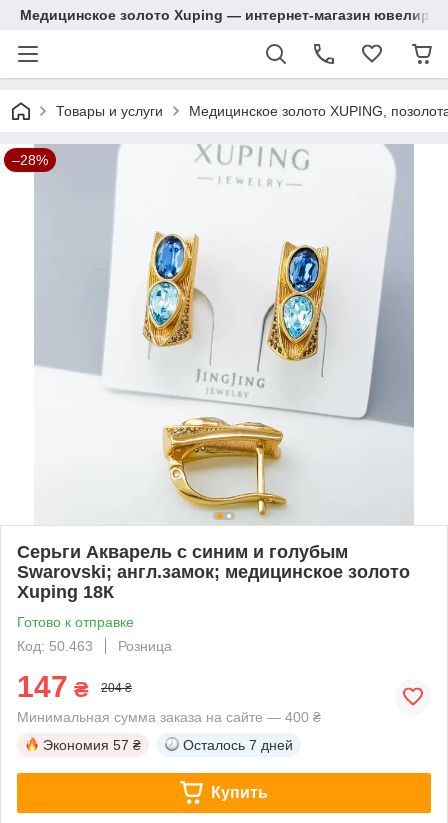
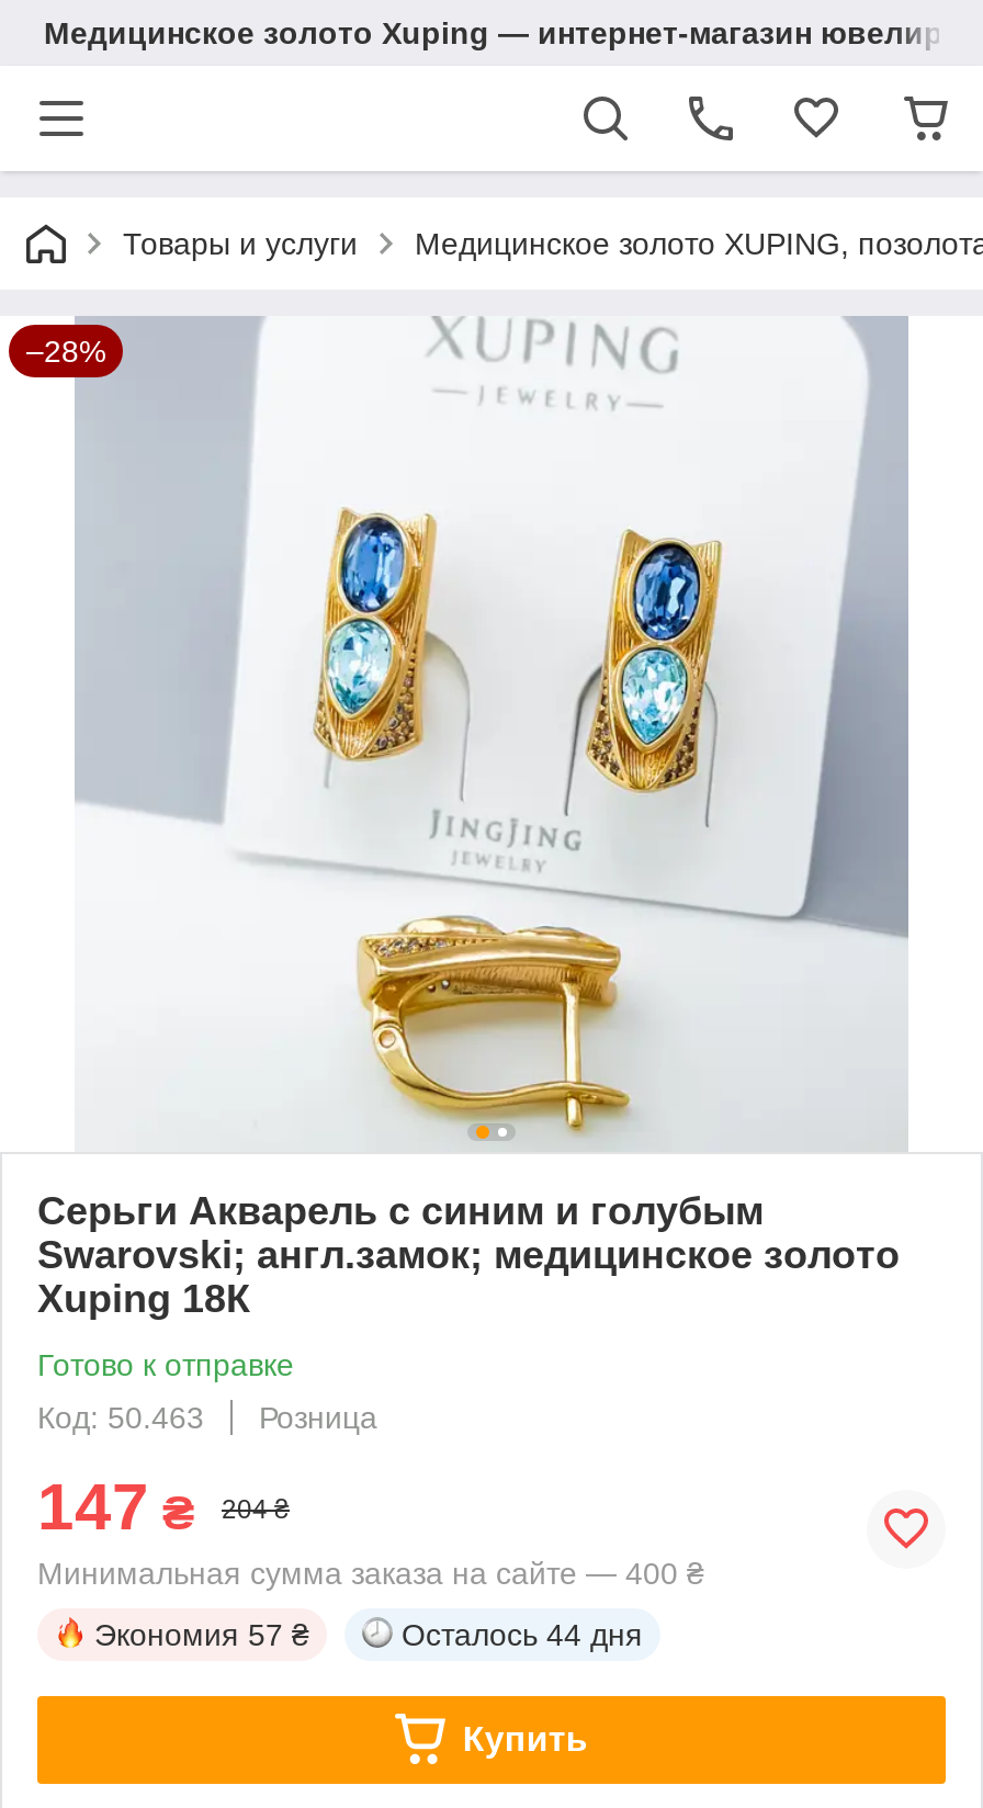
- Осталось 7 дней
+ Осталось 44 дня
